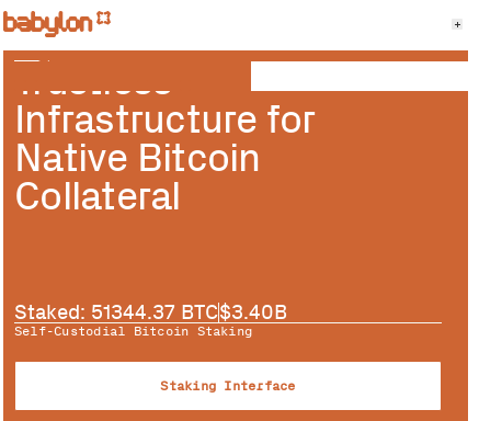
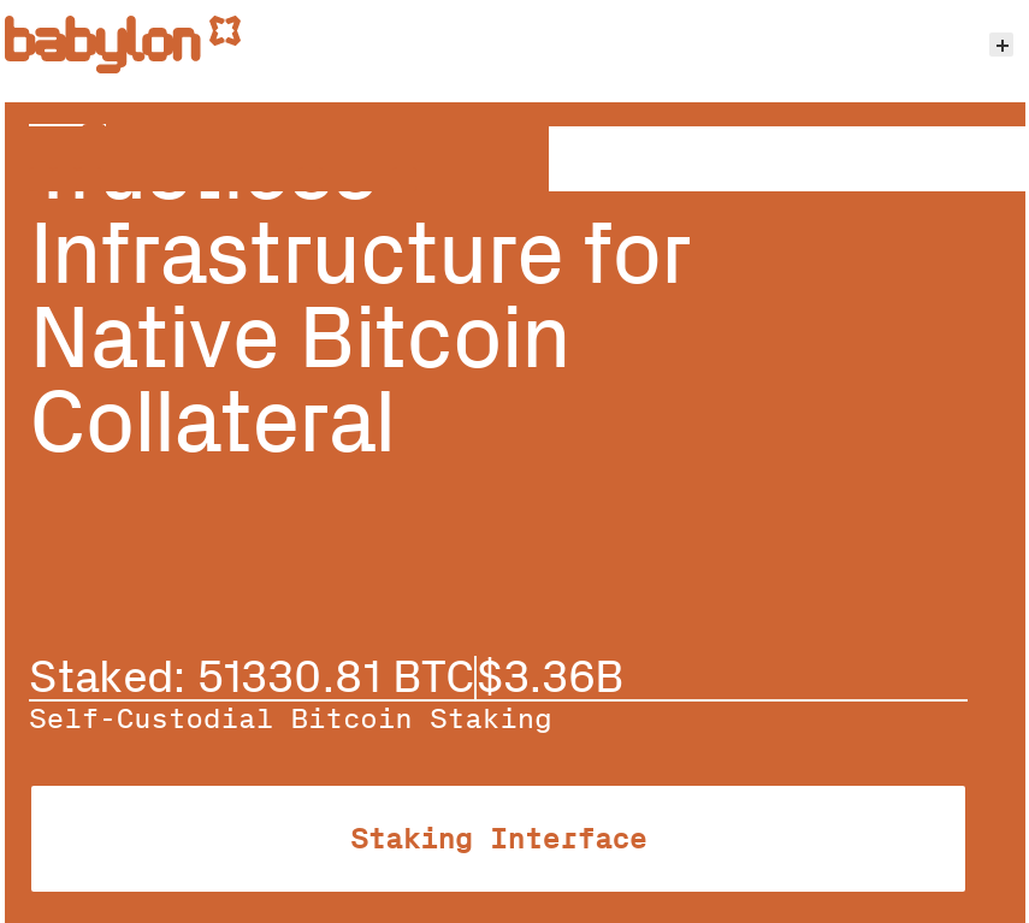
- Staked: 51344.37 BTC$3.40B
+ Staked: 51330.81 BTC$3.36B
